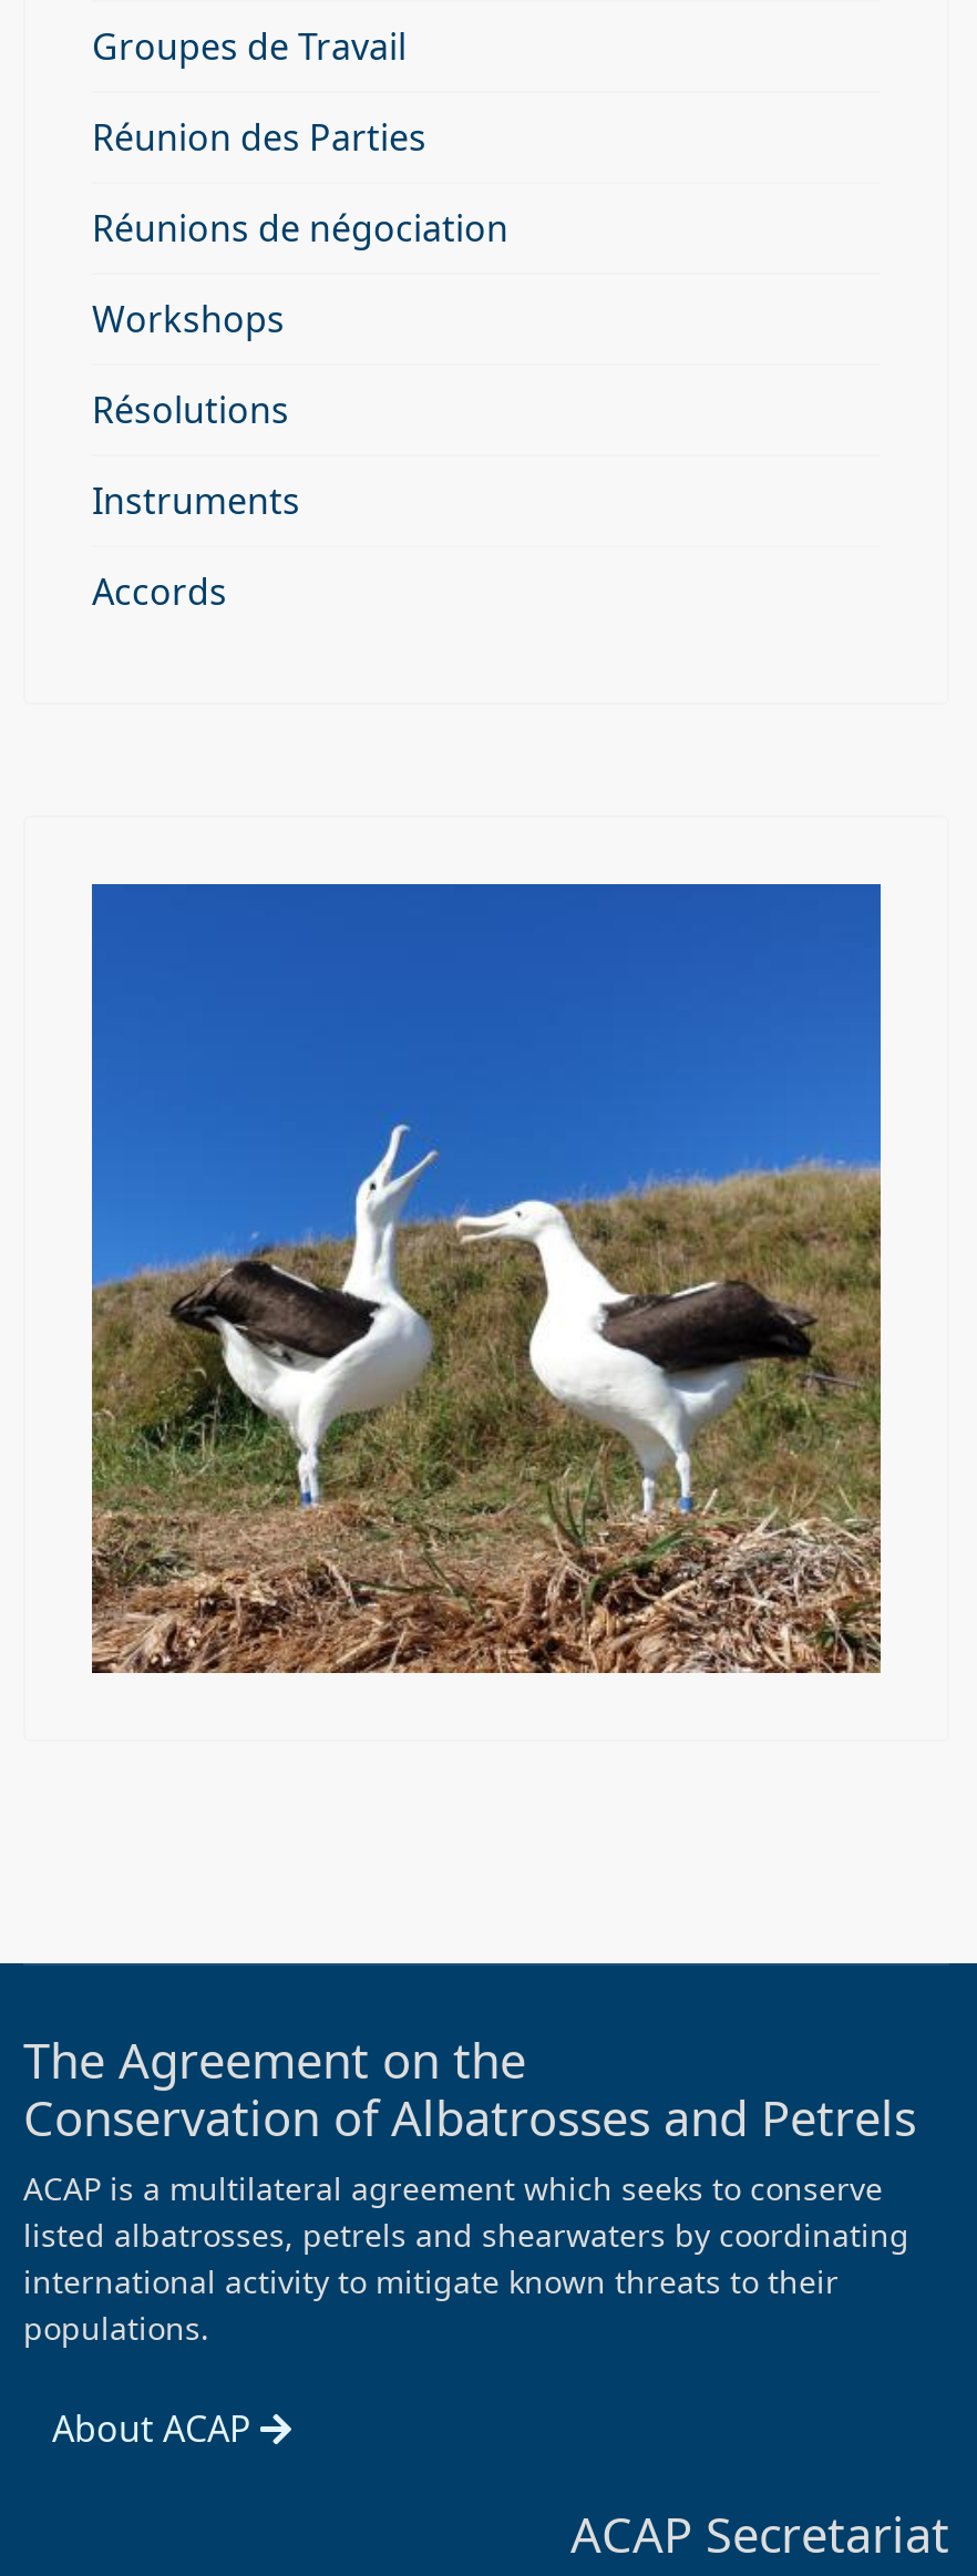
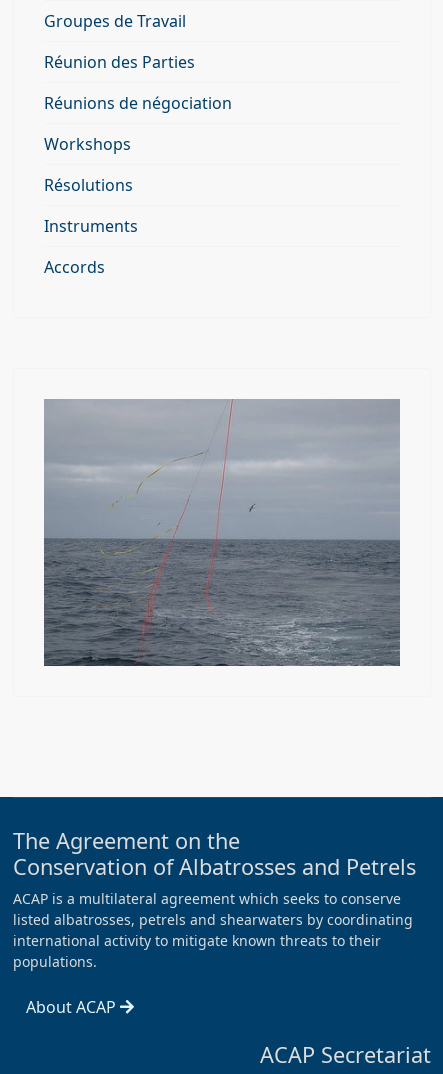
- [image]
+ [image]
